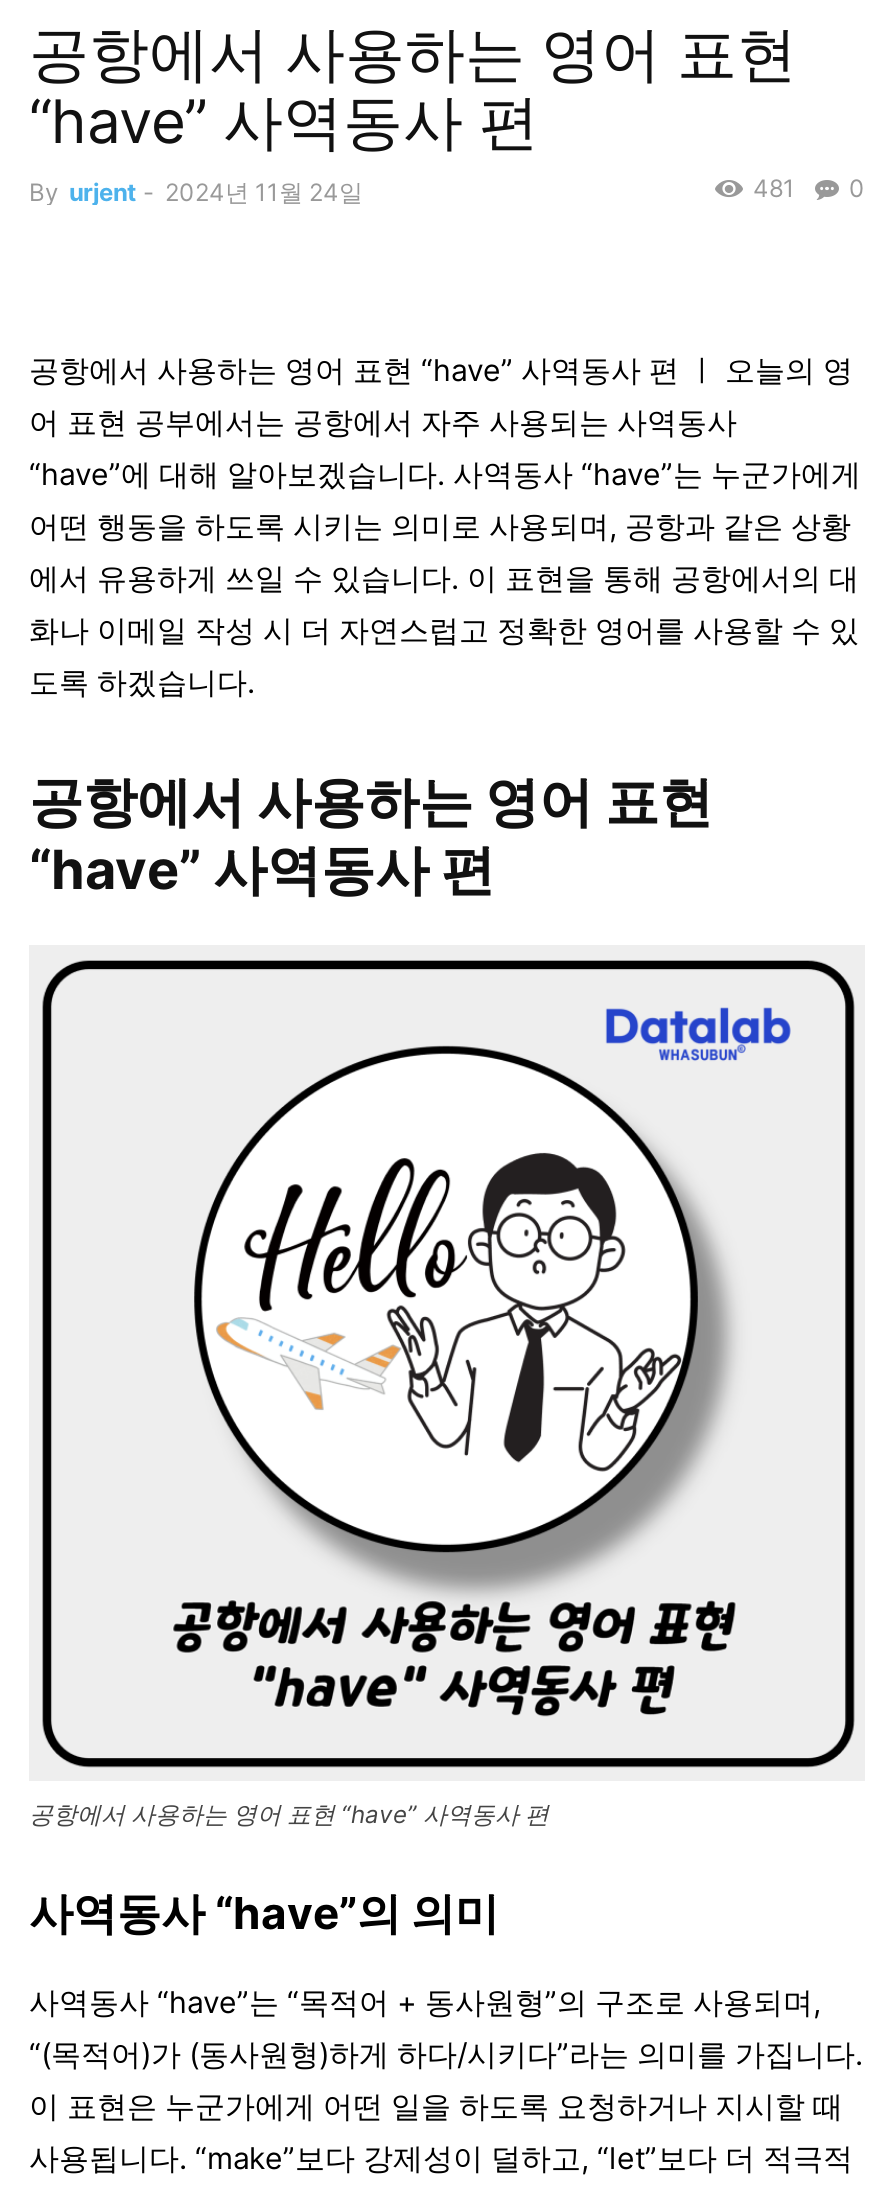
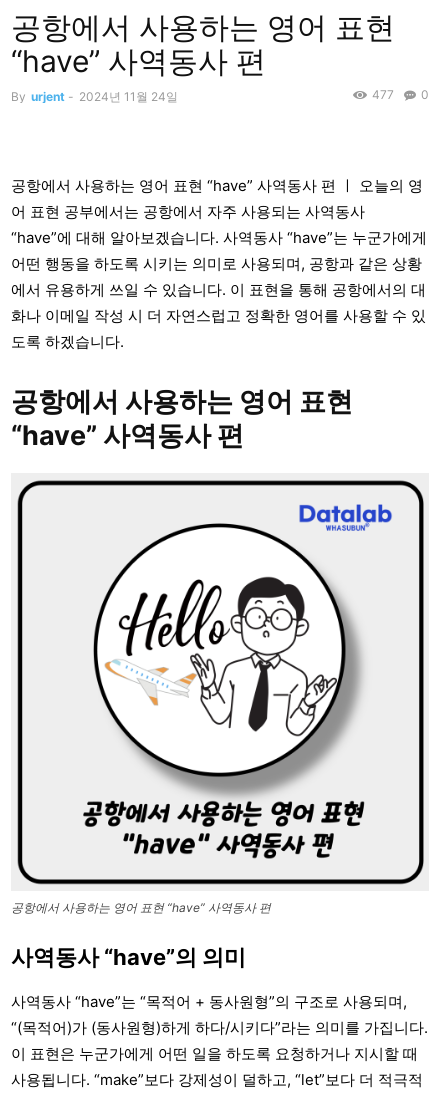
- 481 0
+ 477 0
